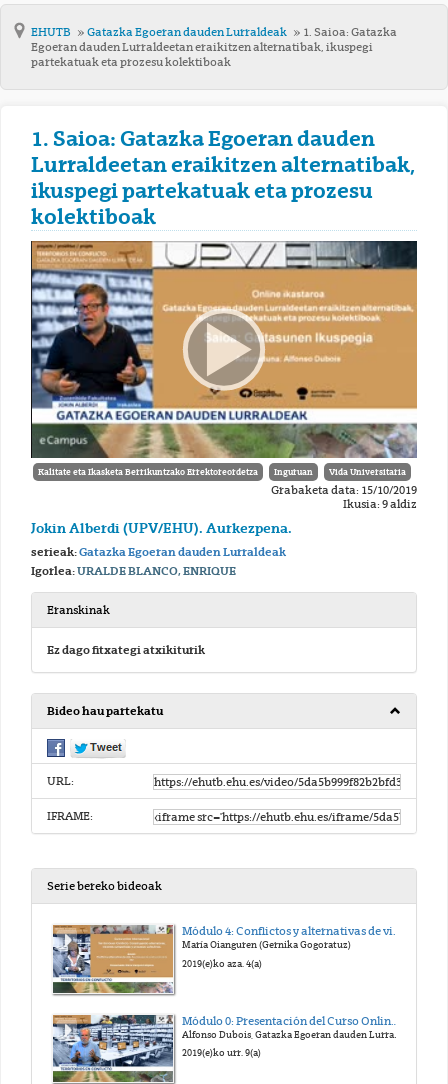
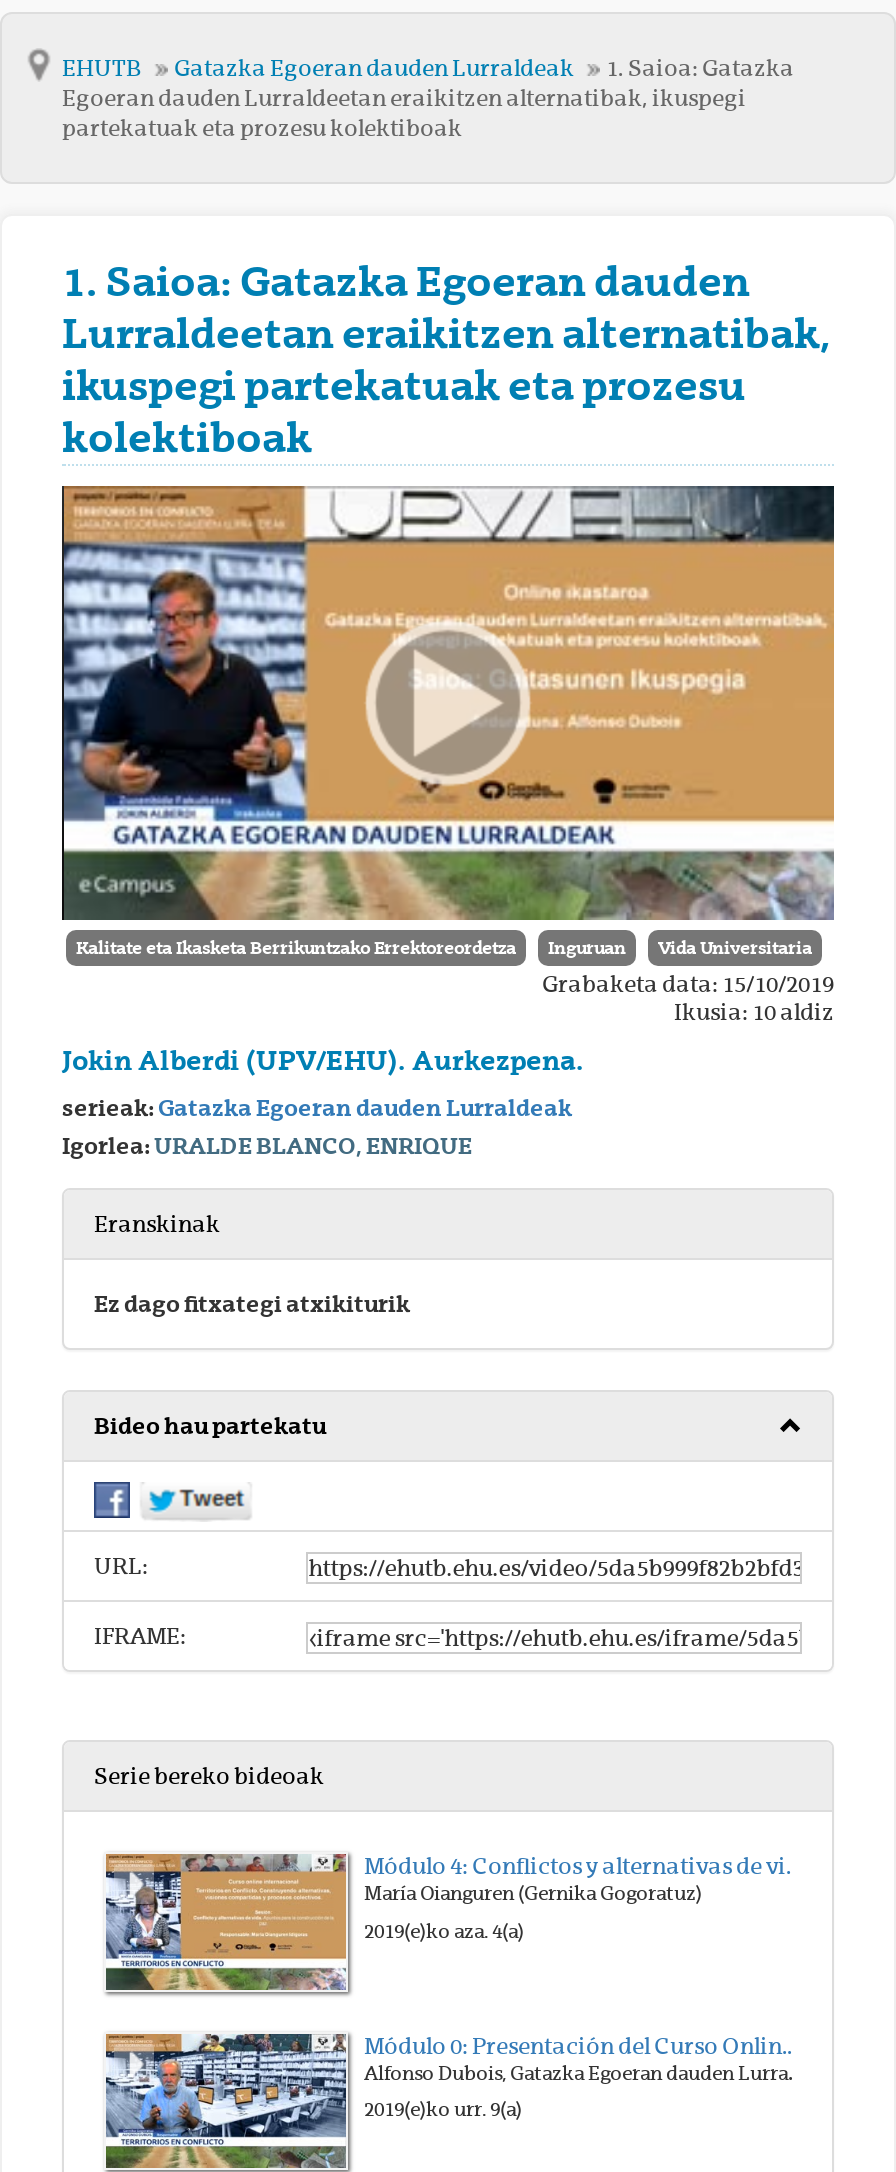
- Ikusia: 9 aldiz
+ Ikusia: 10 aldiz
